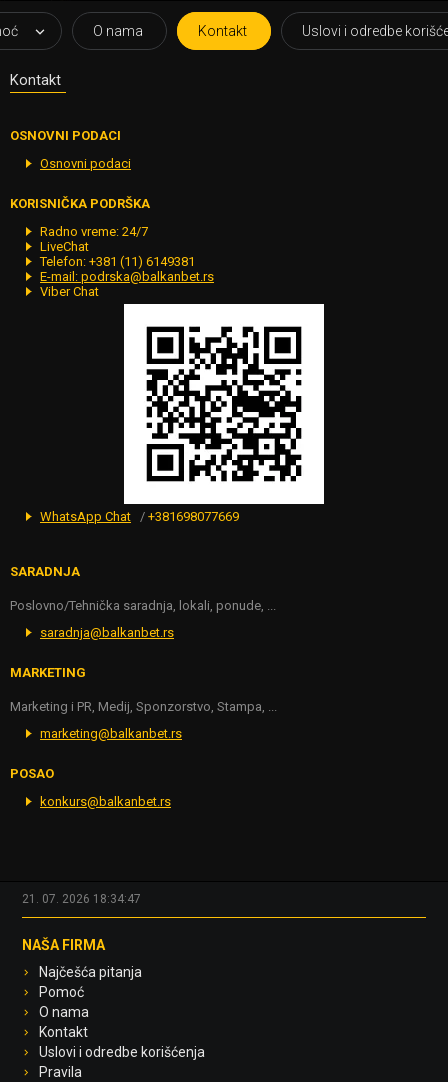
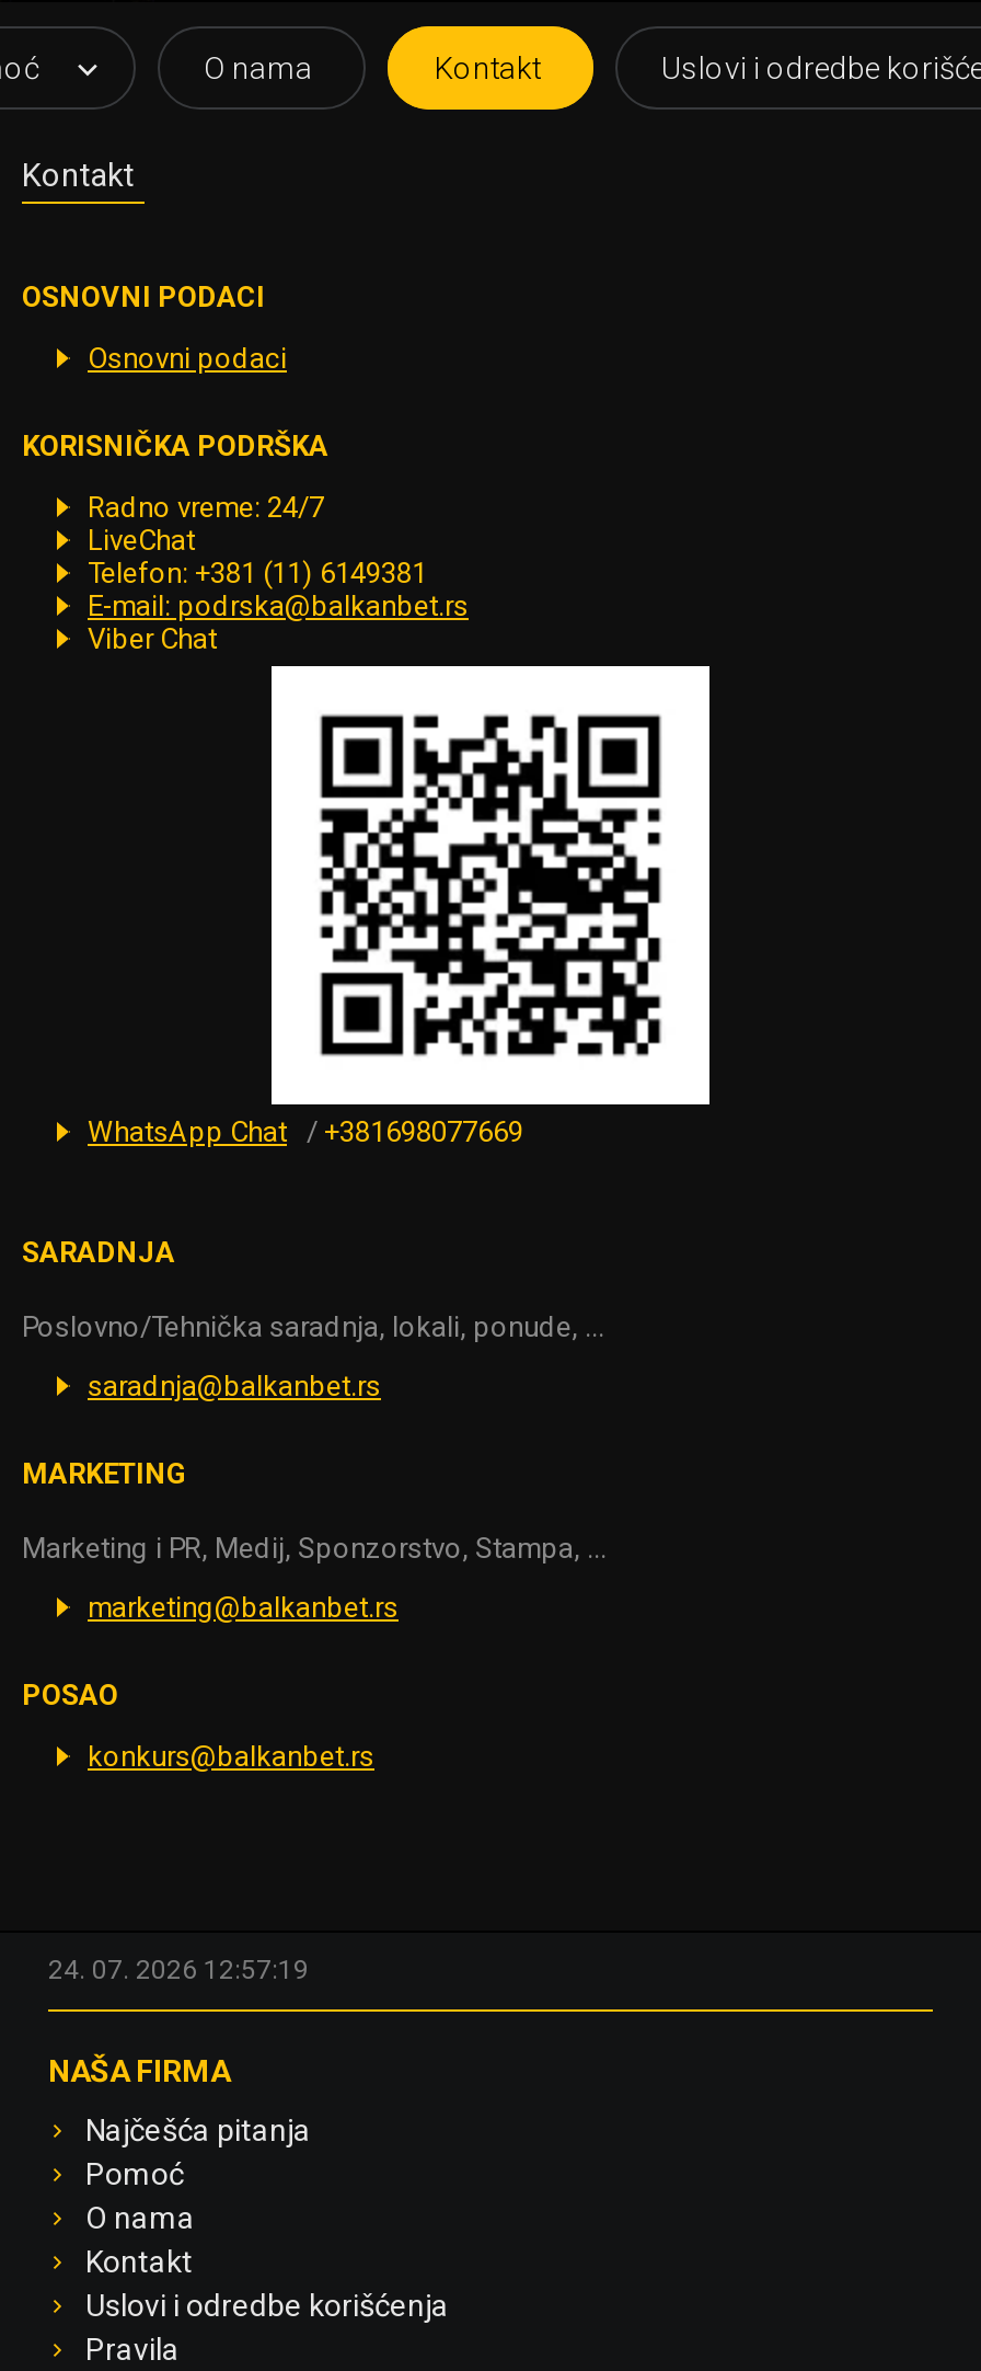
- 21. 07. 2026 18:34:47
+ 24. 07. 2026 12:57:19
